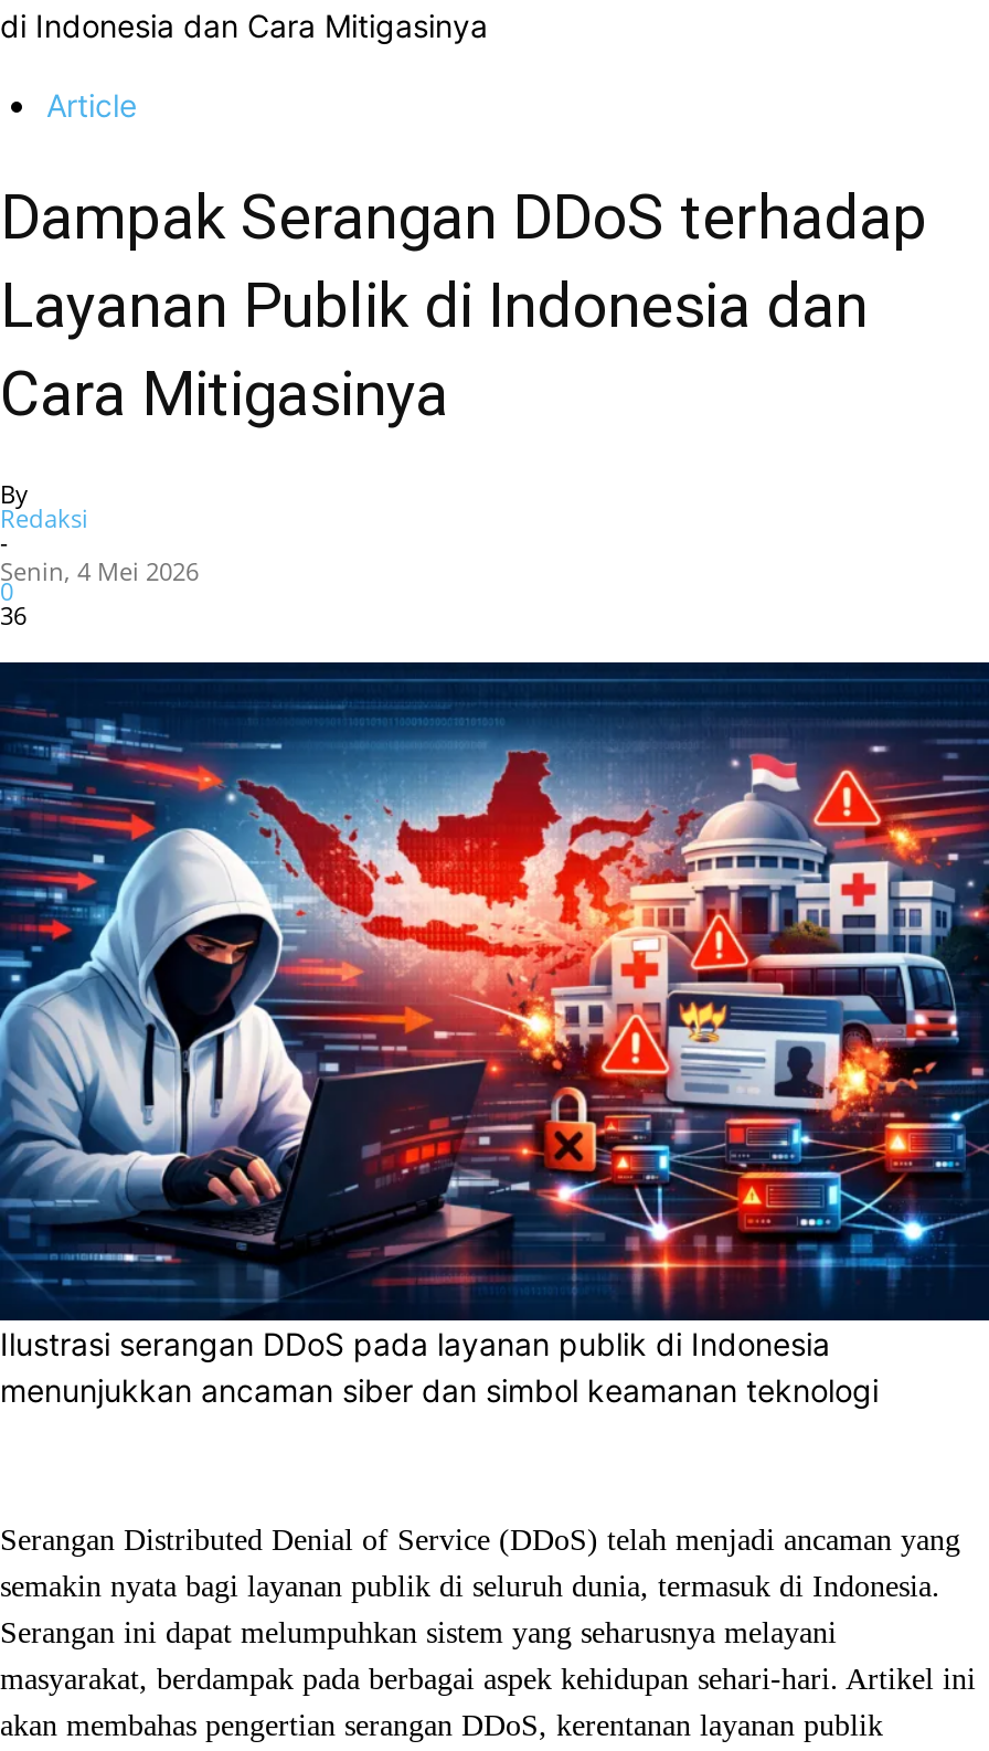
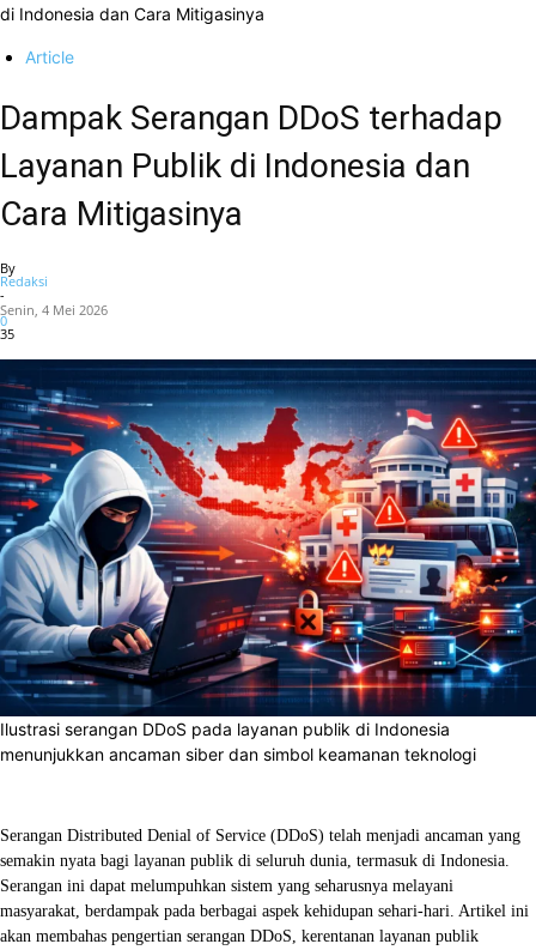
- 36
+ 35
